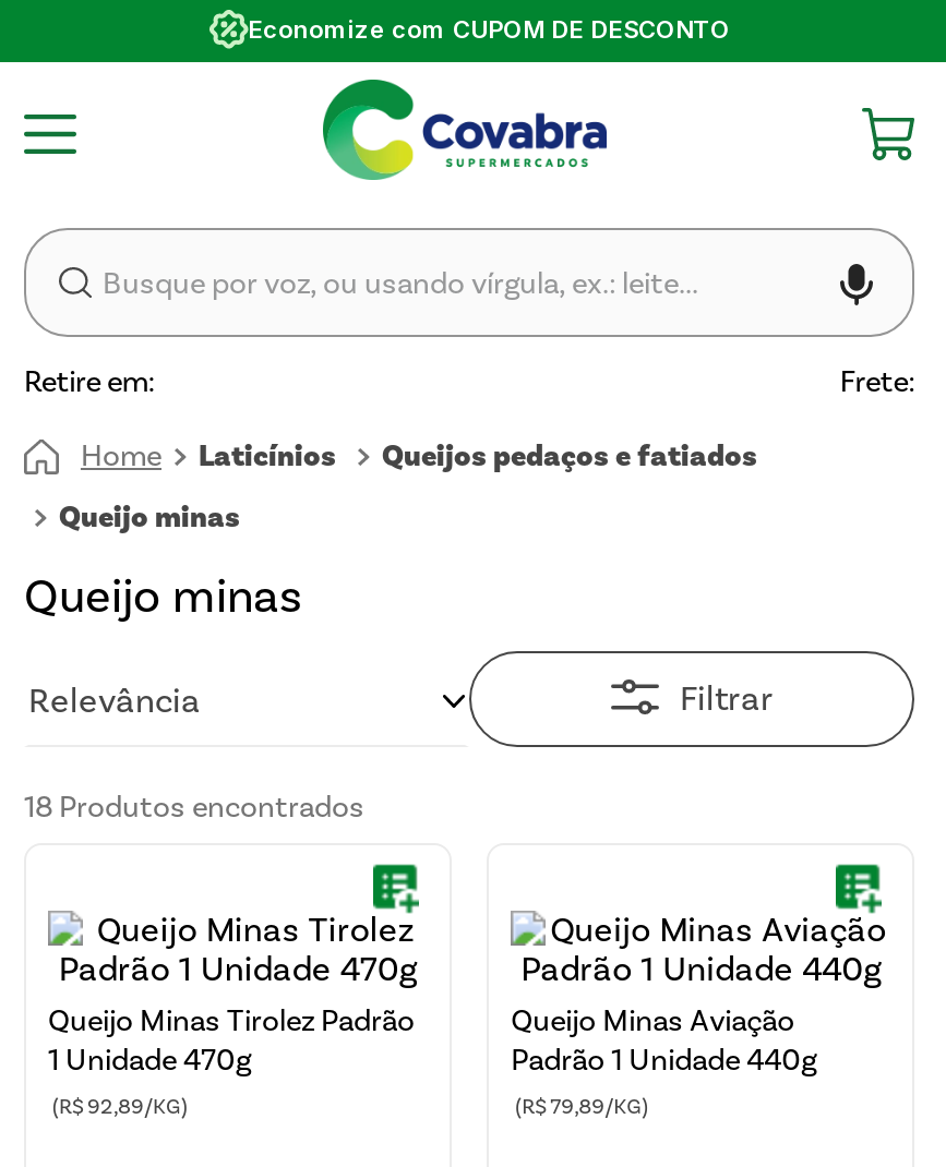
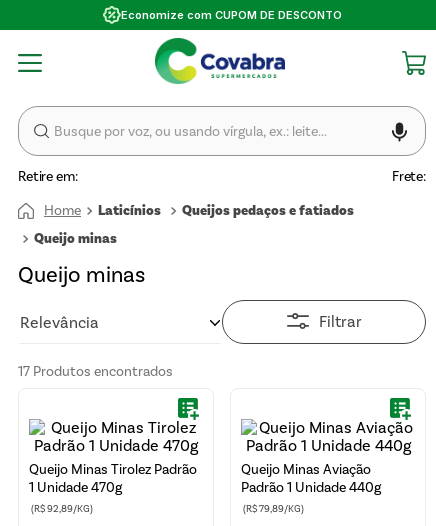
- 18 Produtos
+ 17 Produtos
